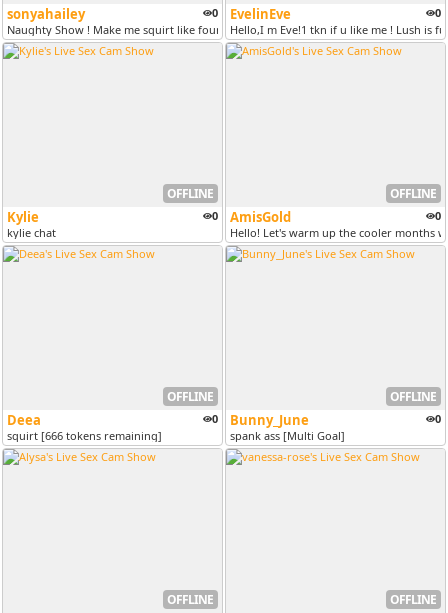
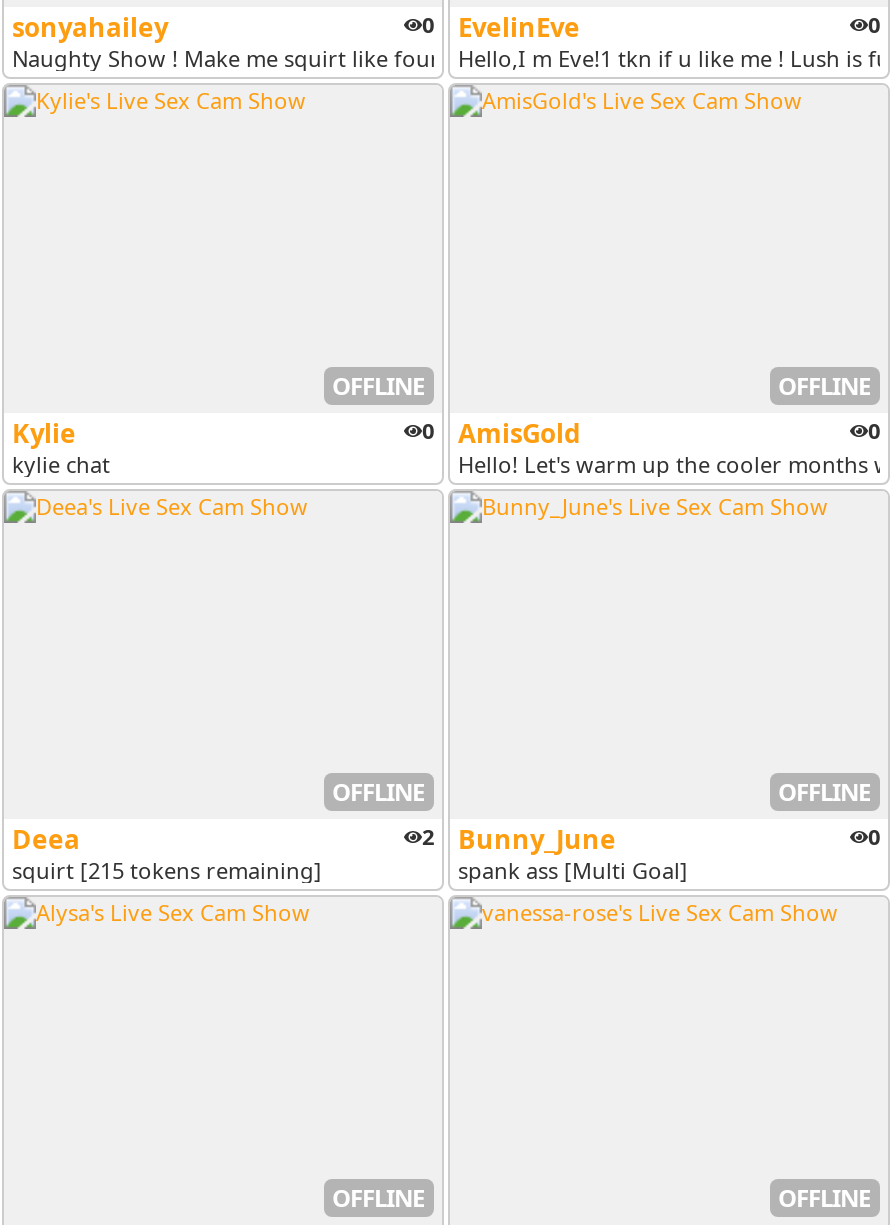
- 0 Bunny_June
+ 2 Bunny_June

- squirt [666 tokens remaining]
+ squirt [215 tokens remaining]
